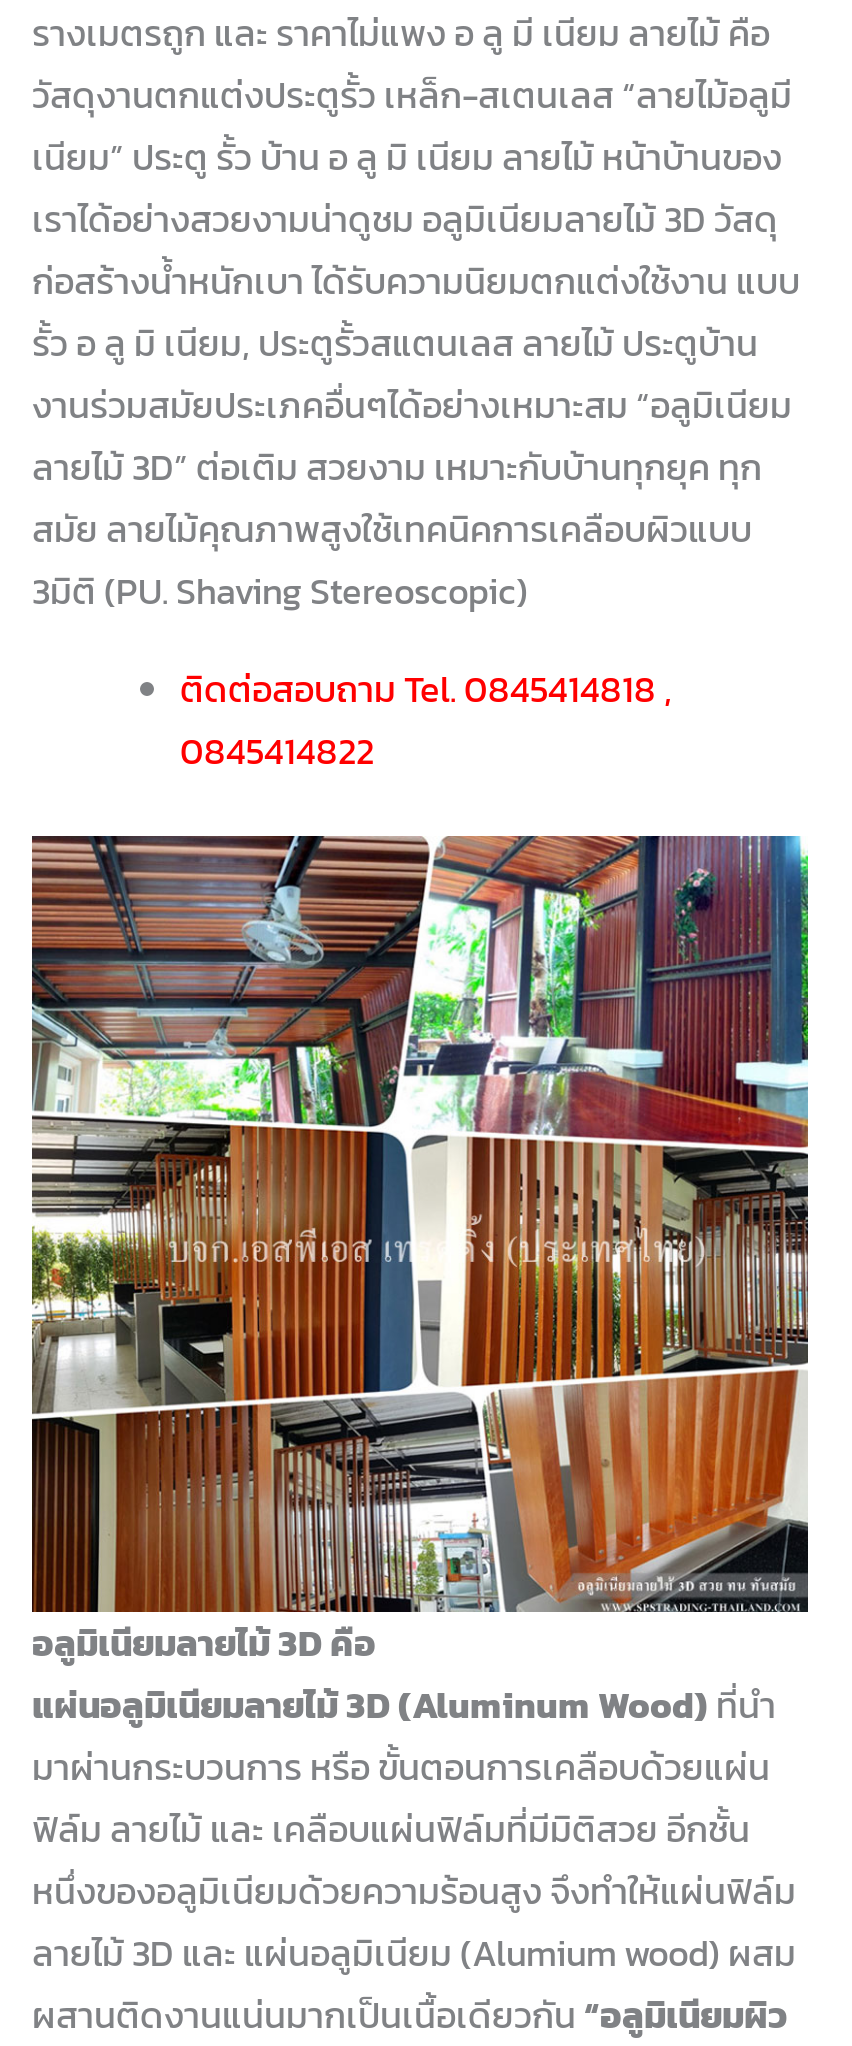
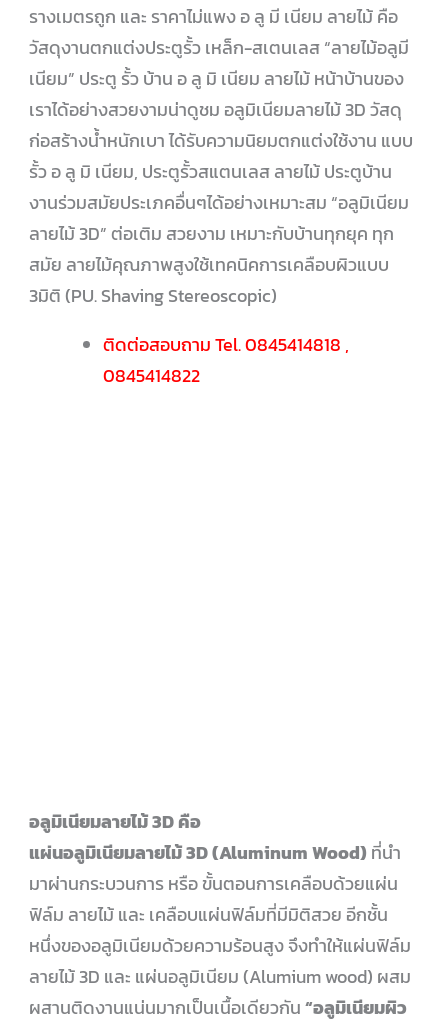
- [image]
